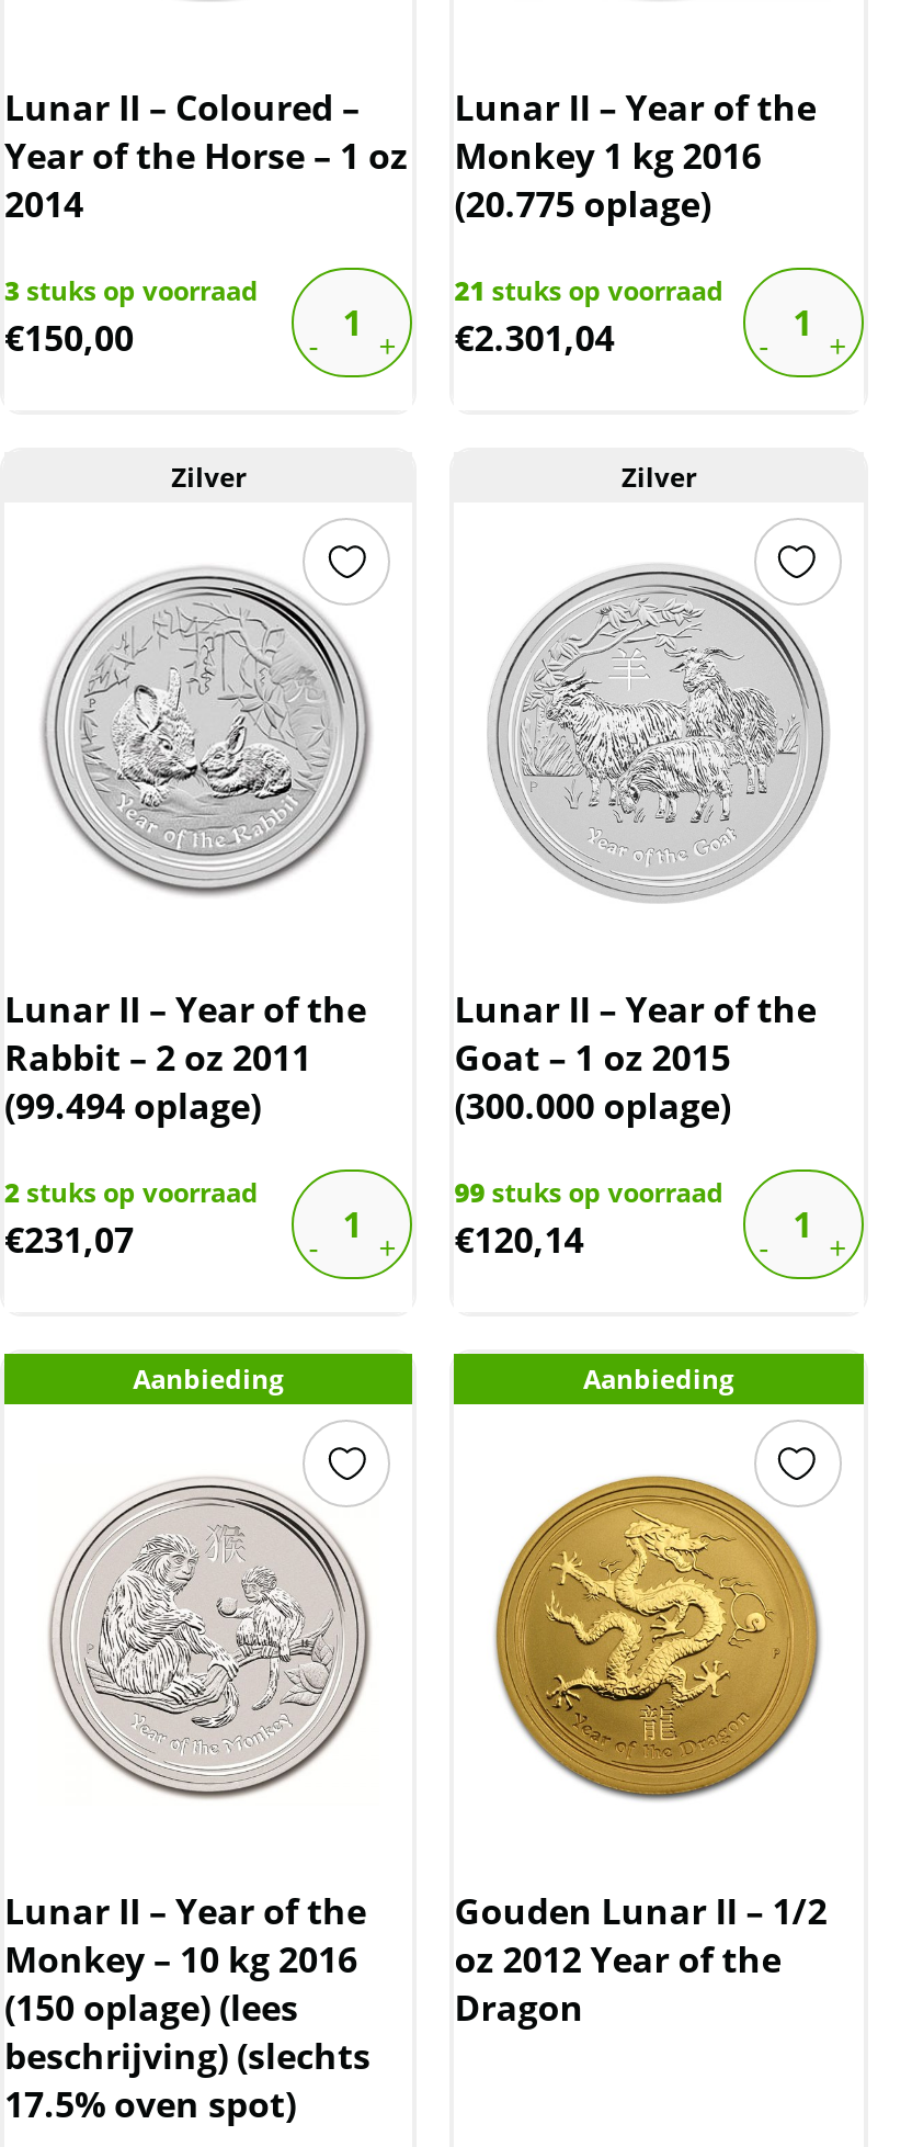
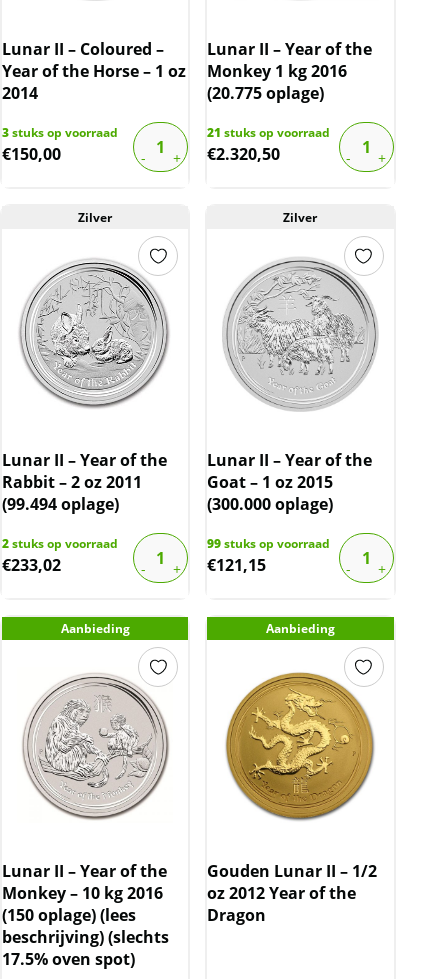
- €2.301,04
+ €2.320,50

- €231,07
+ €233,02

- €120,14
+ €121,15
